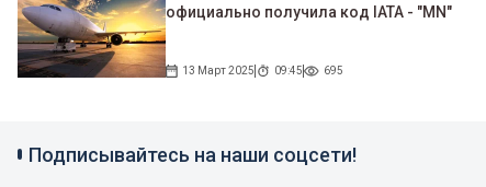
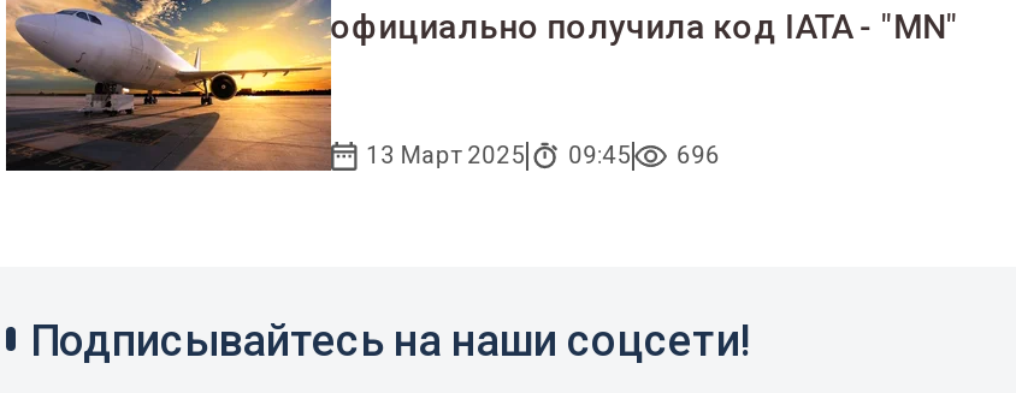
- 13 Март 2025 09:45 695
+ 13 Март 2025 09:45 696
